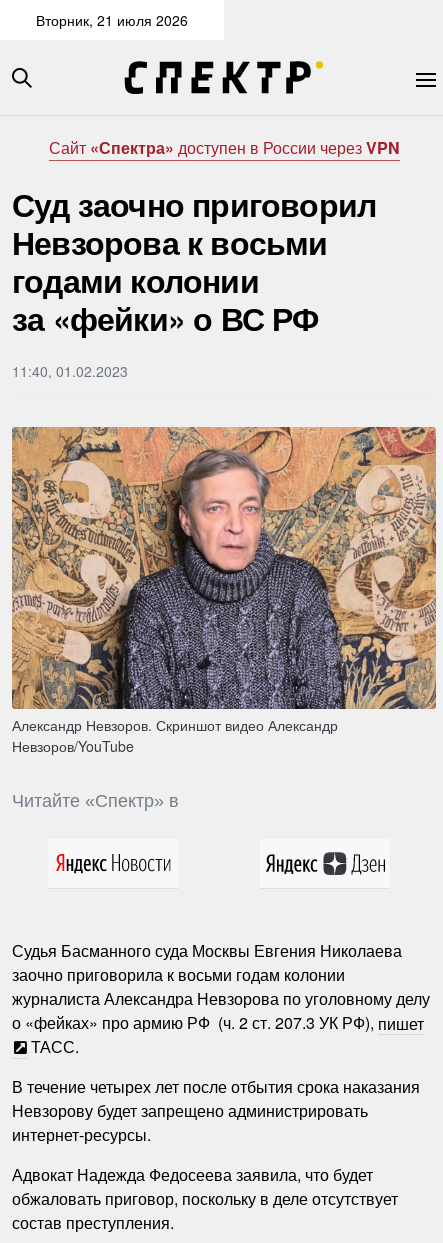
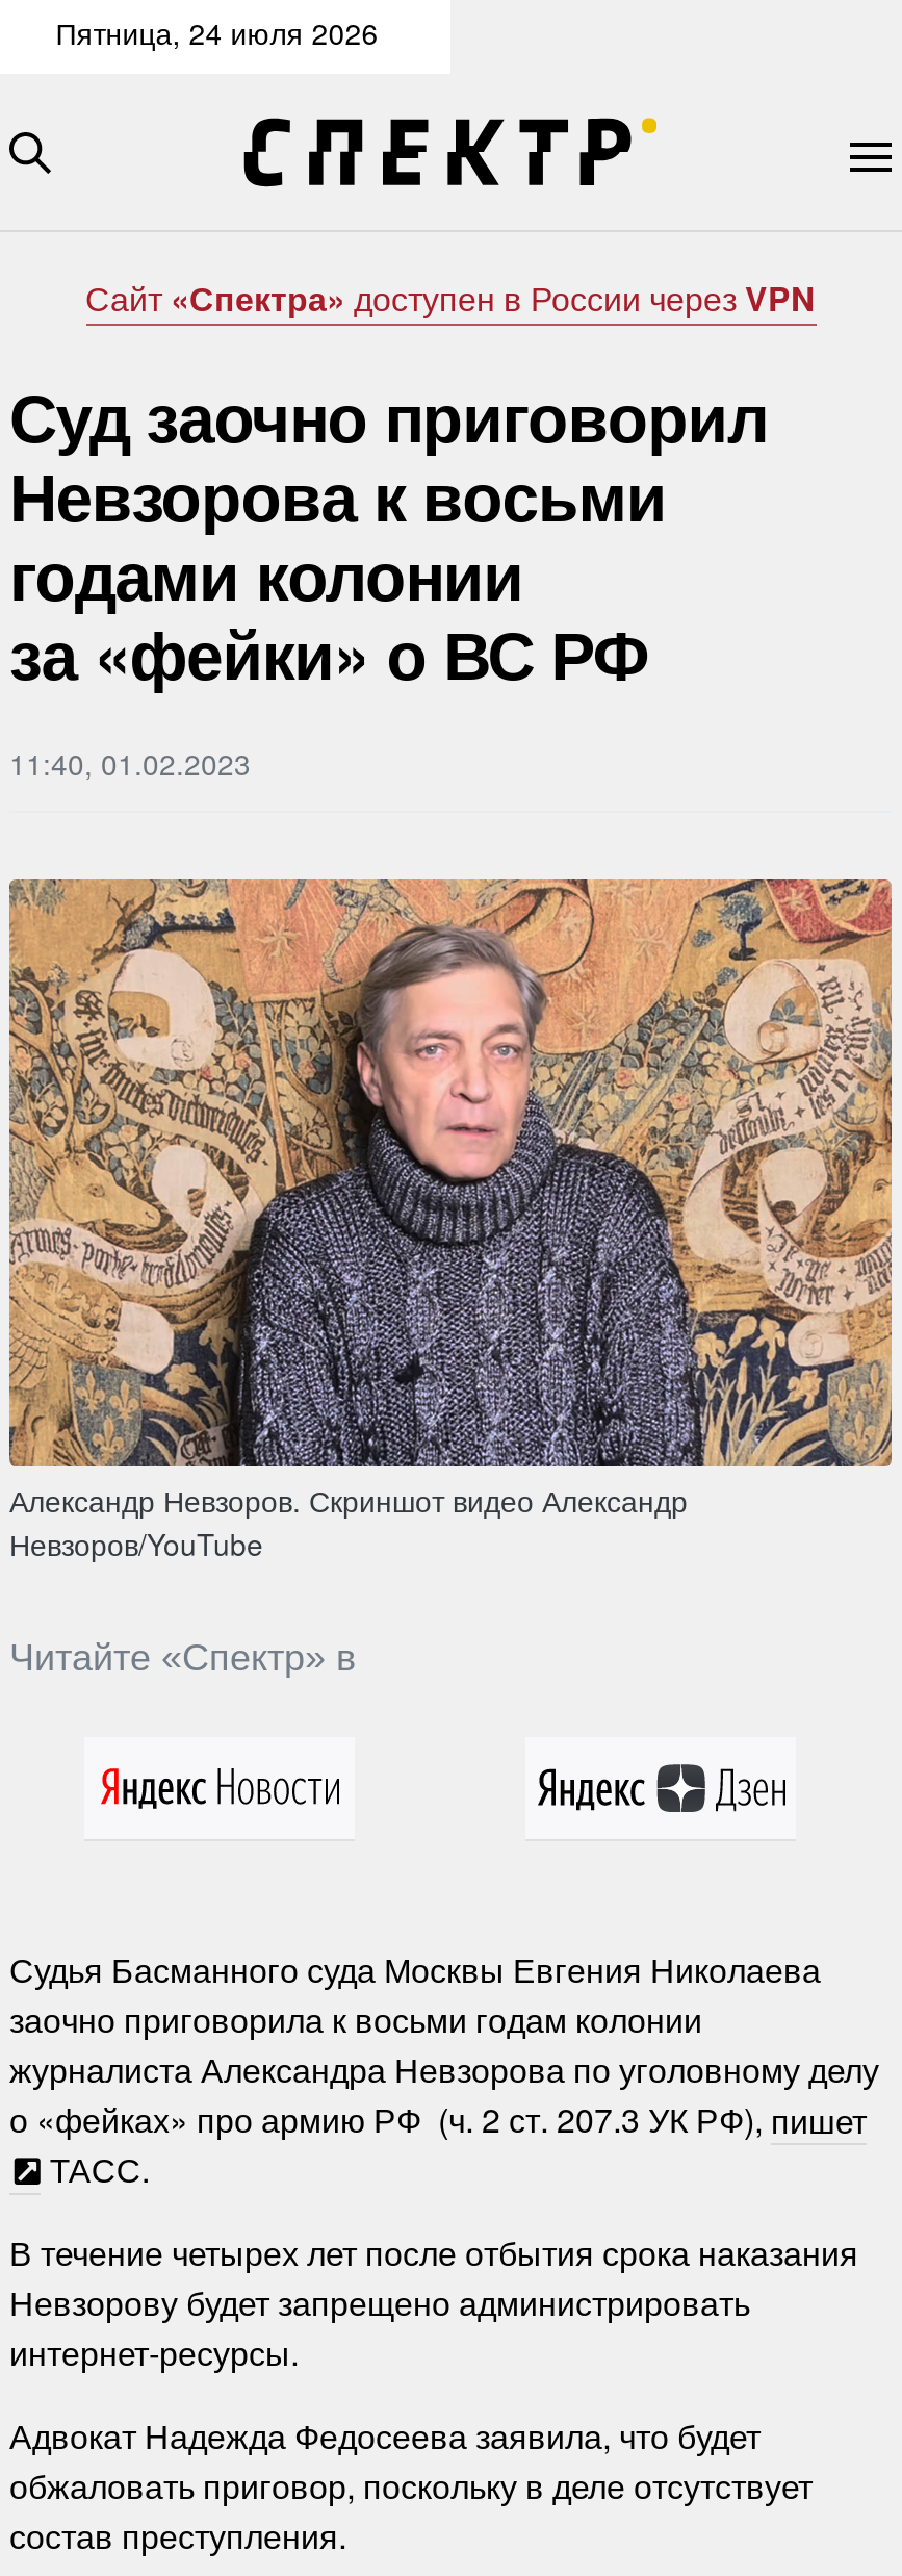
- Вторник, 21 июля 2026
+ Пятница, 24 июля 2026
